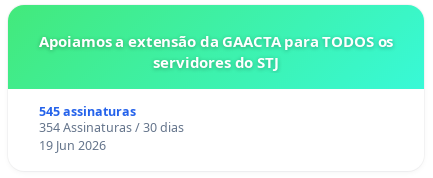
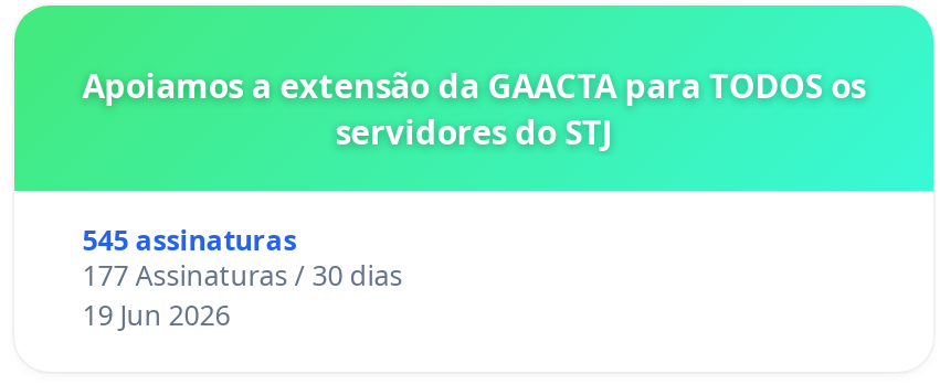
- 354 Assinaturas / 30 dias
+ 177 Assinaturas / 30 dias
